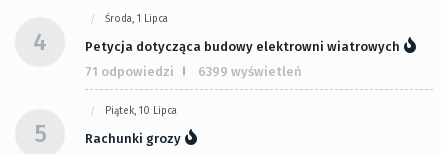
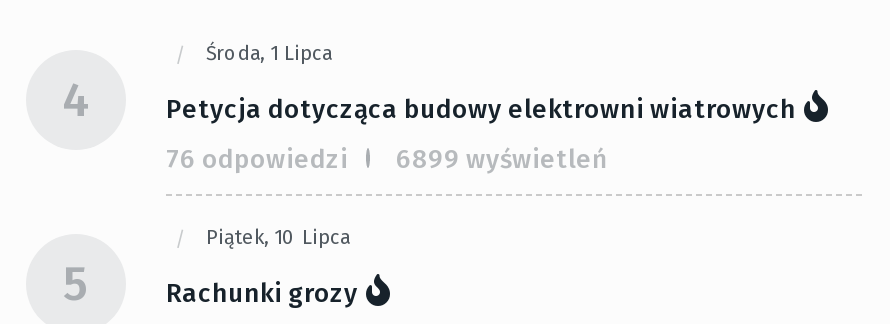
- 71 odpowiedzi
+ 76 odpowiedzi

- 6399 wyświetleń
+ 6899 wyświetleń
